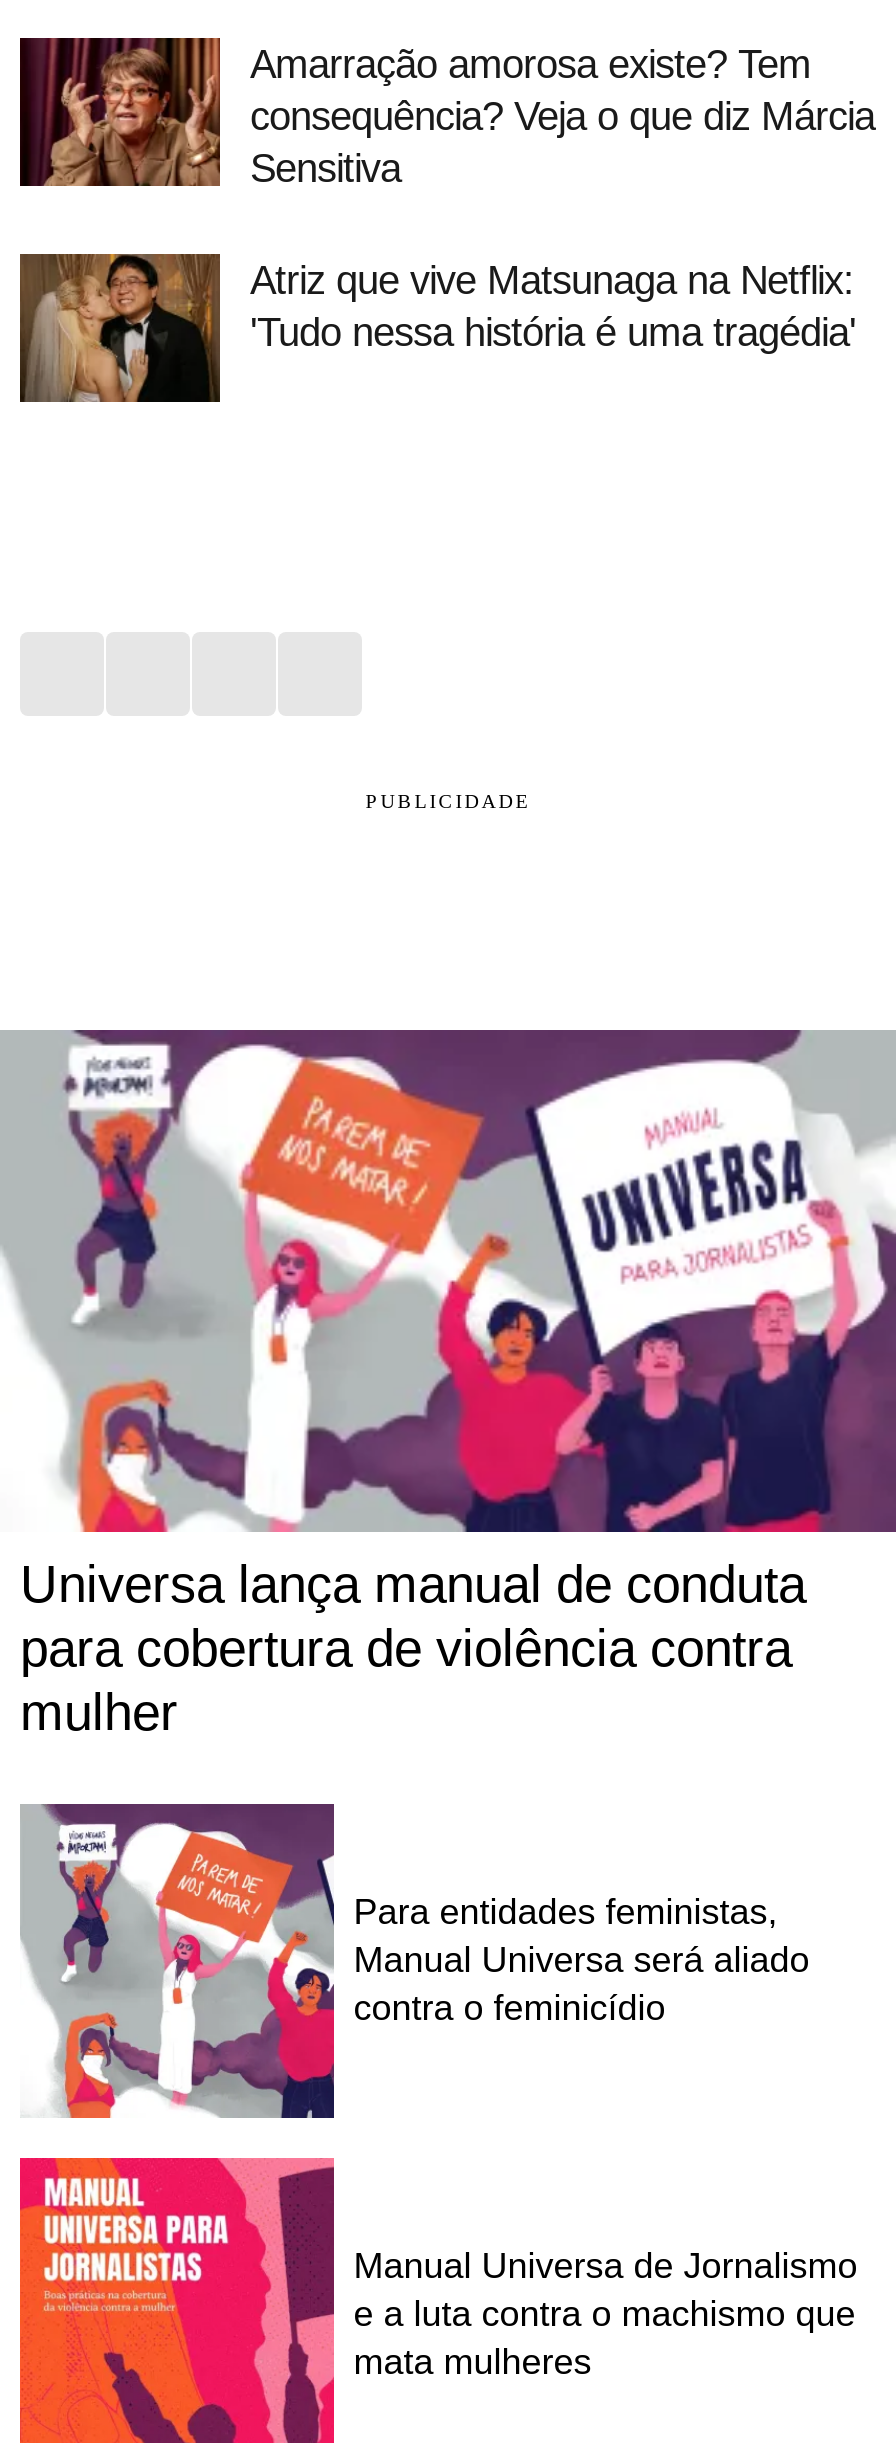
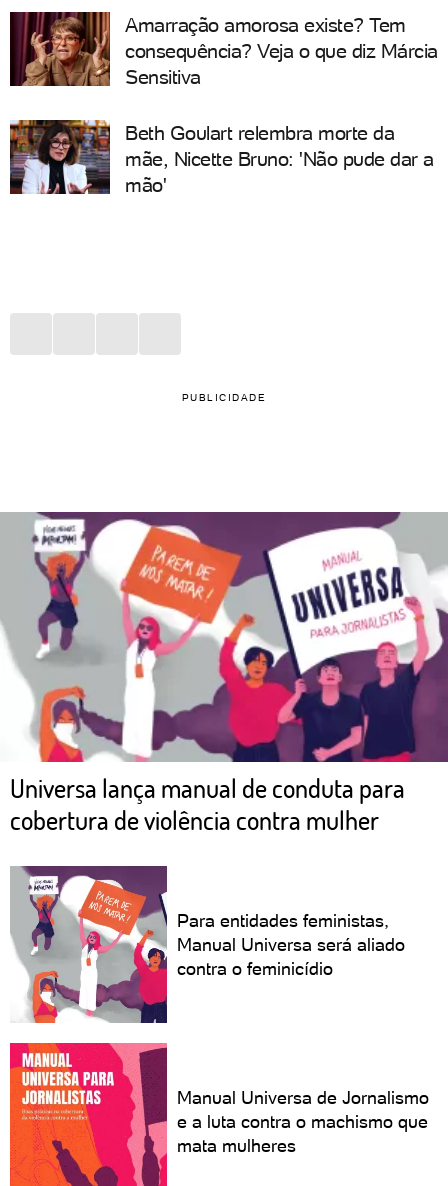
- [image]
- Atriz que vive Matsunaga na Netflix:
- 'Tudo nessa história é uma tragédia'
+ [image]
+ Beth Goulart relembra morte da
+ mãe, Nicette Bruno: 'Não pude dar a
+ mão'
